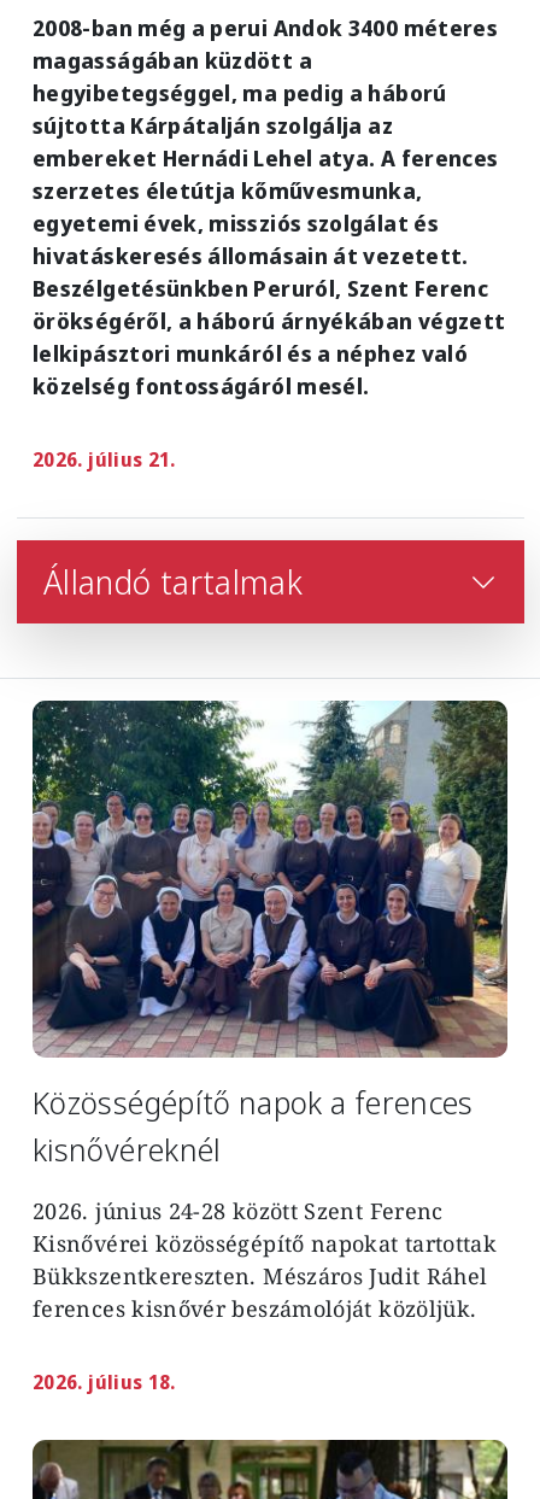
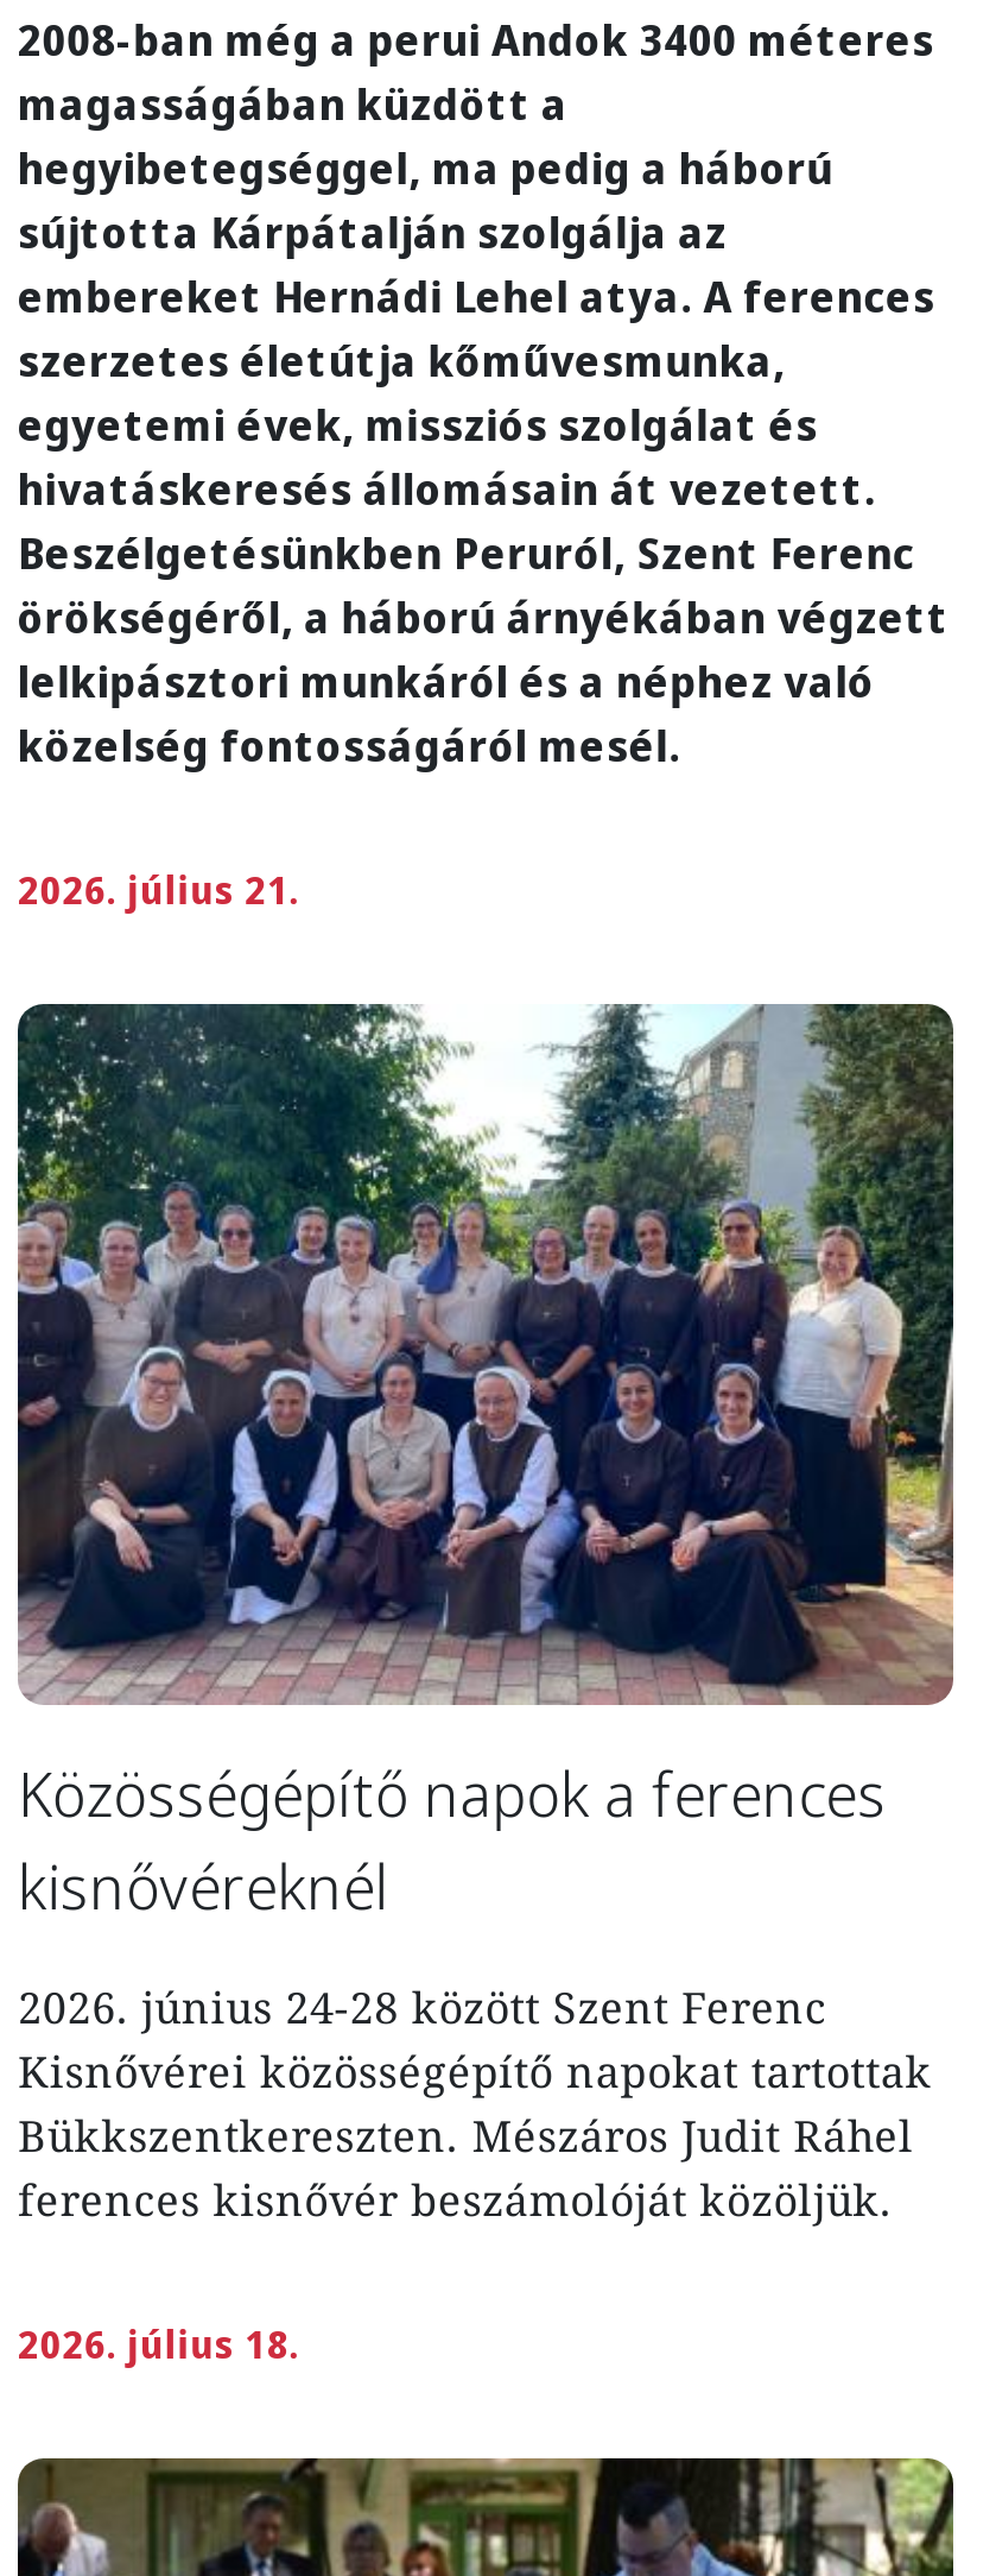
- Állandó tartalmak
